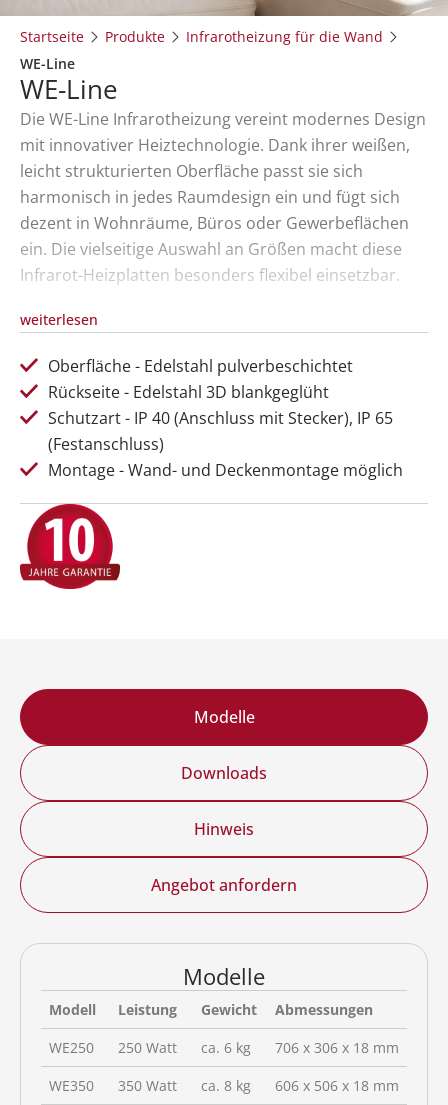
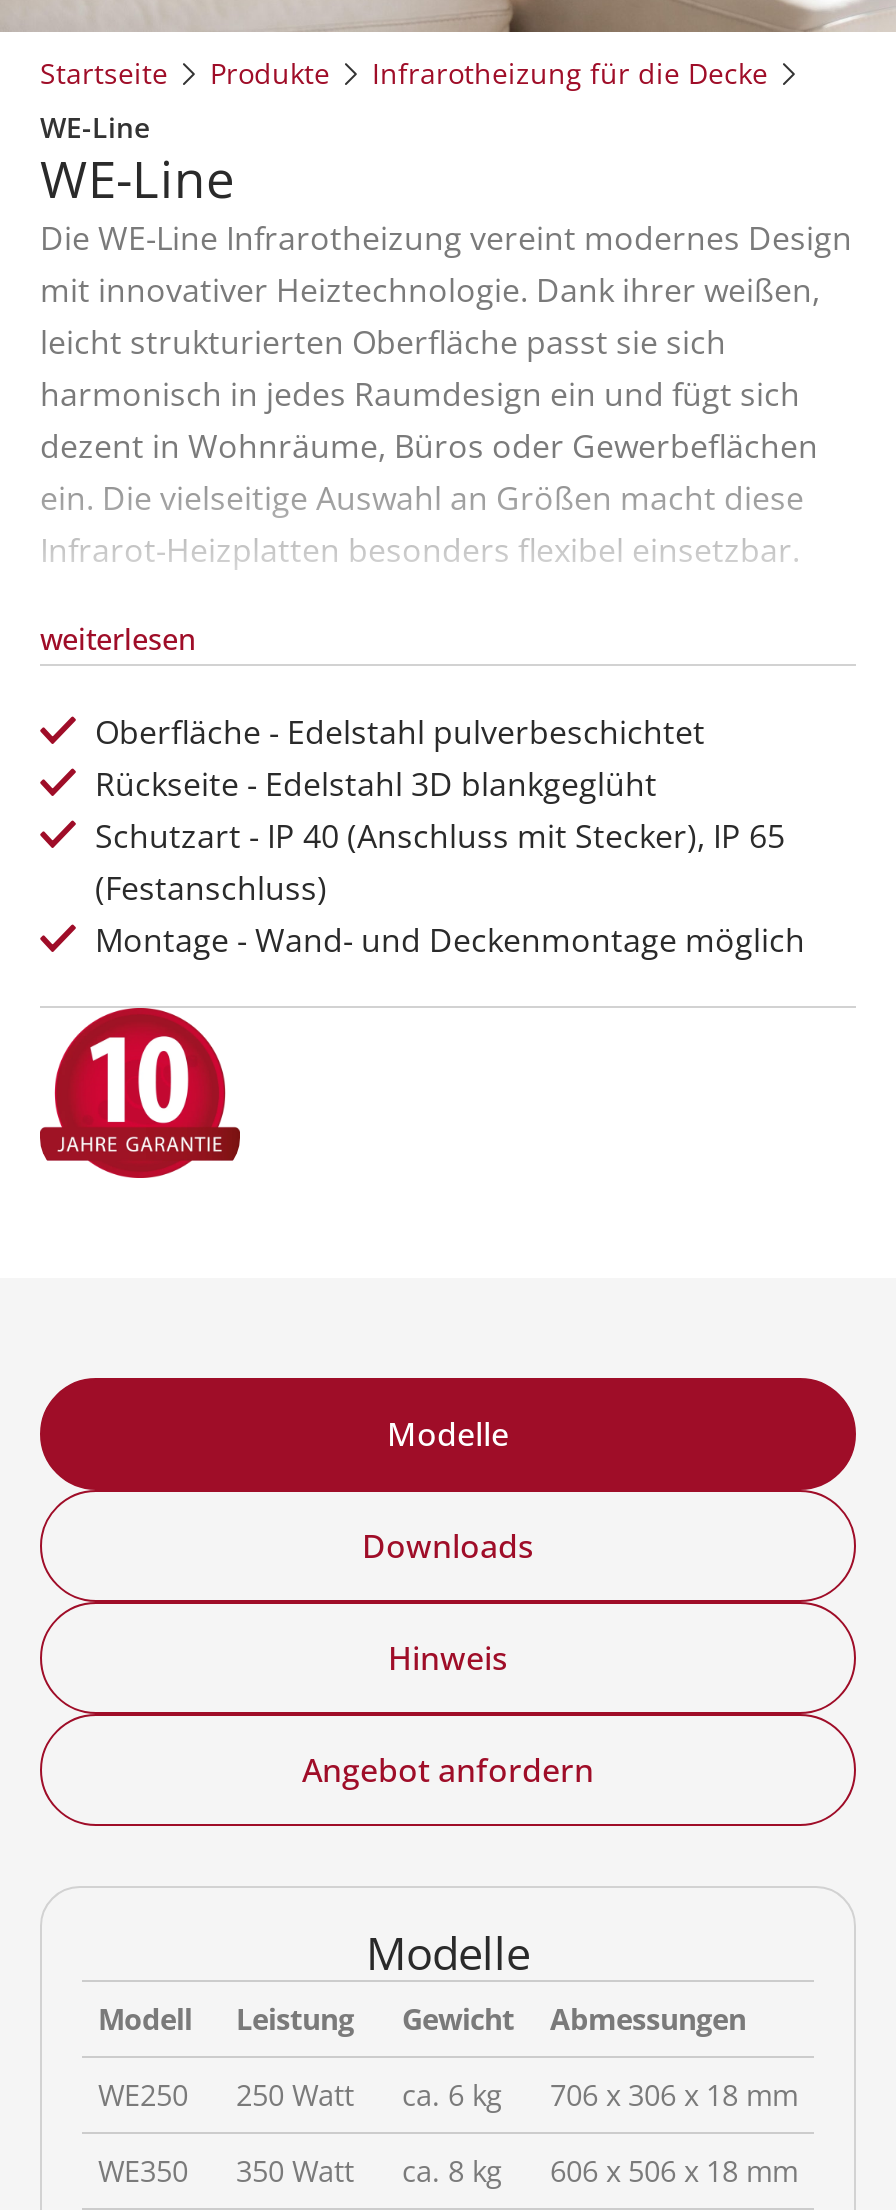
- Infrarotheizung für die Wand
+ Infrarotheizung für die Decke
